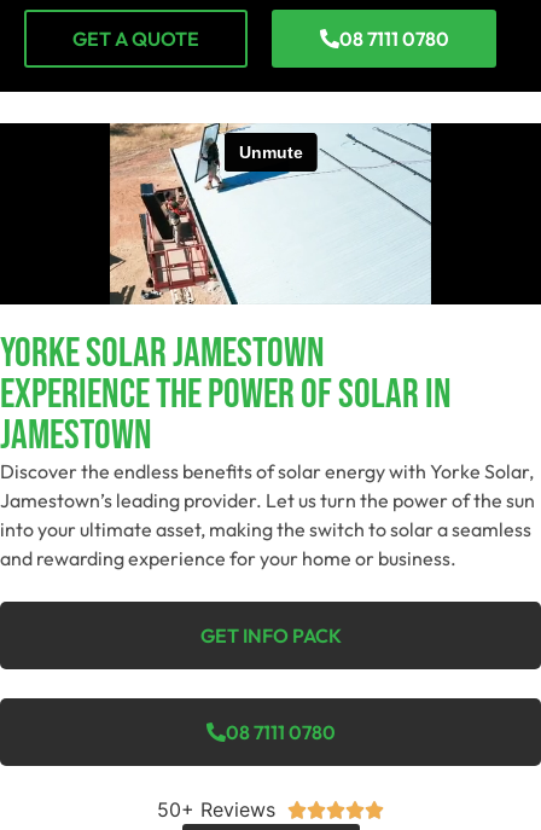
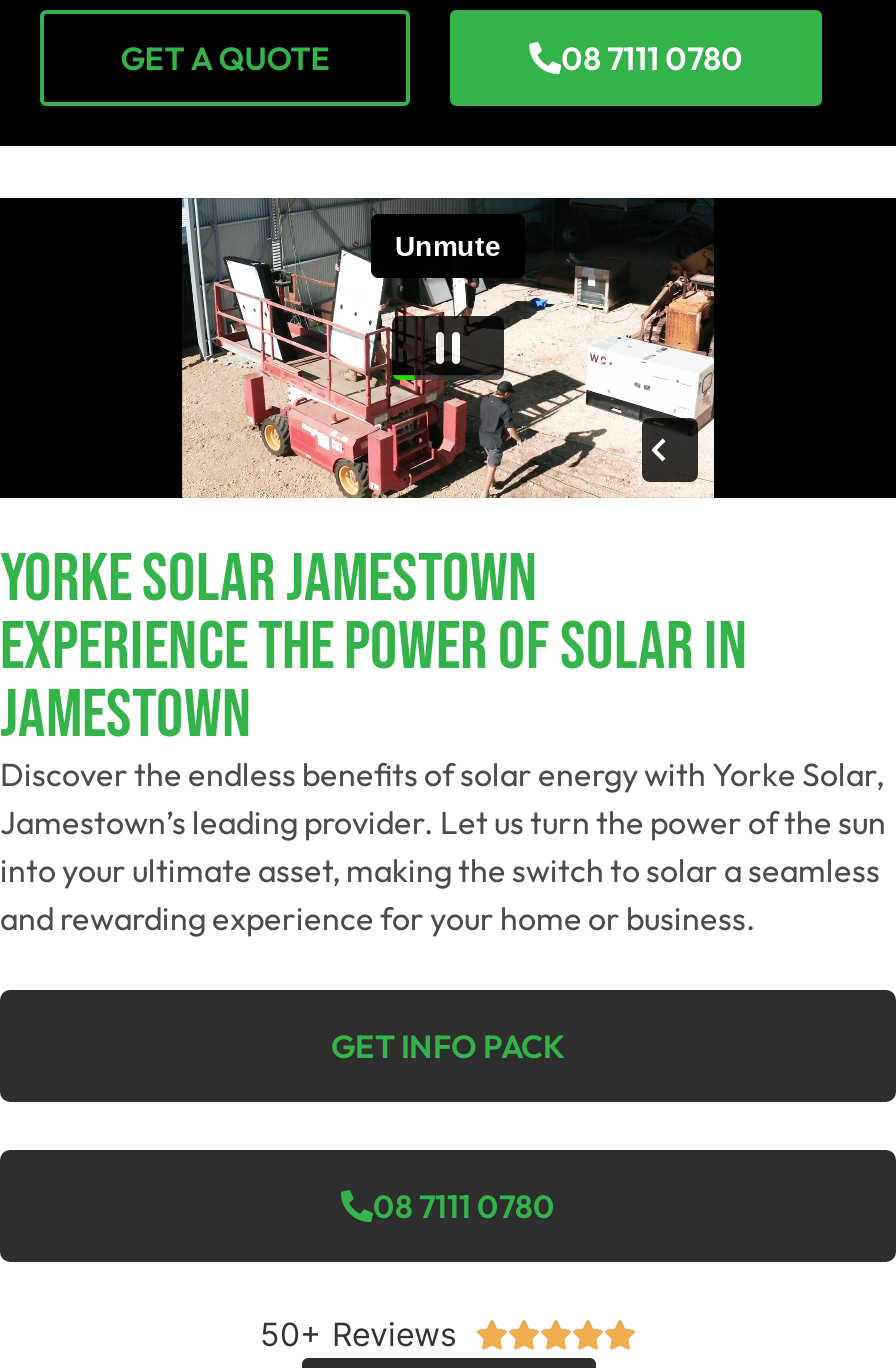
- [image]
+ [image]
